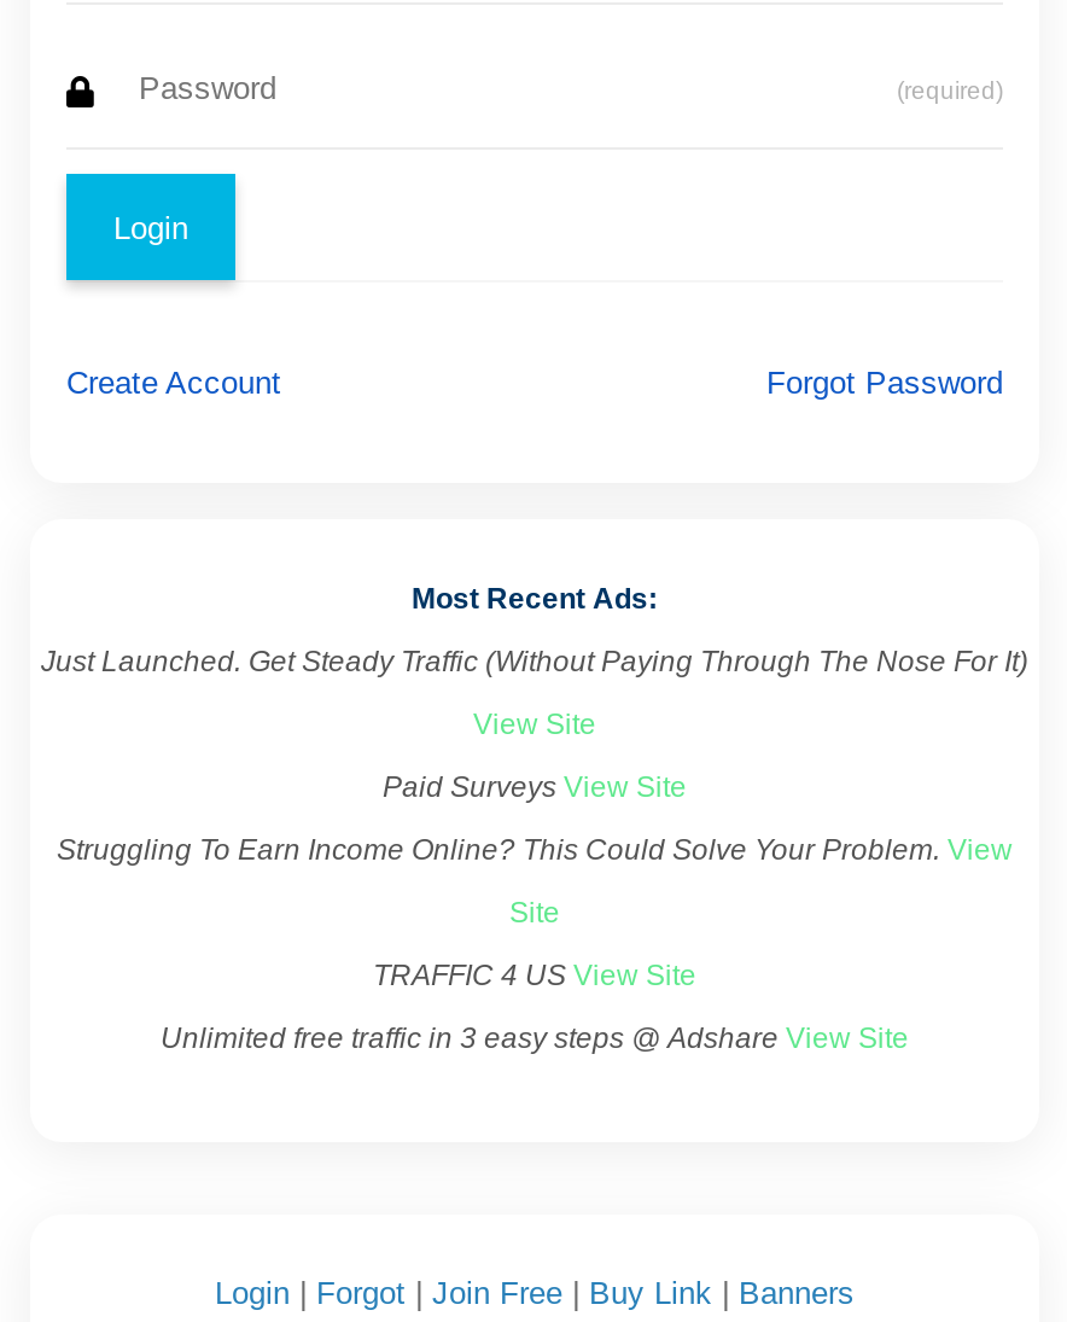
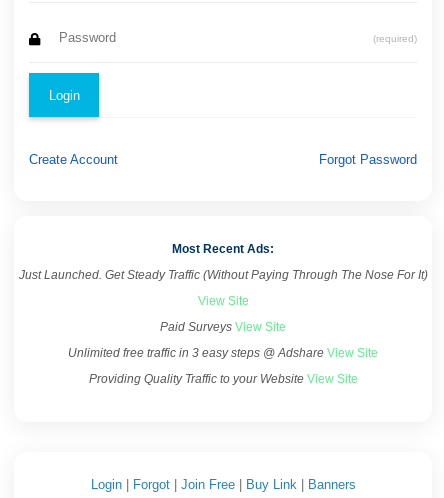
- Struggling To Earn Income Online? This Could Solve Your Problem. View
- Site
- TRAFFIC 4 US View Site

moved up: Unlimited free traffic in 3 easy steps @ Adshare View Site

+ Providing Quality Traffic to your Website View Site
